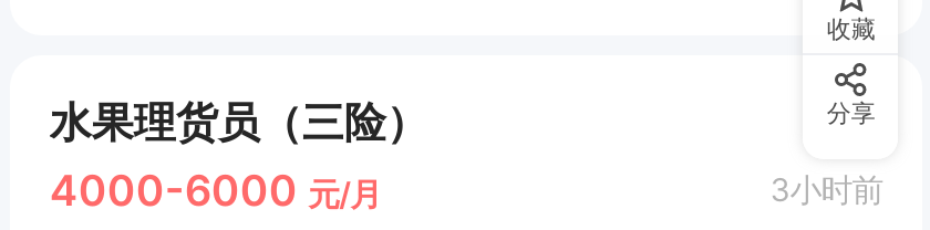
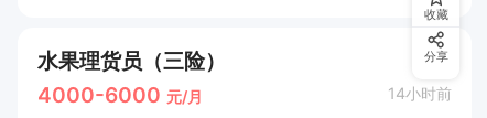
- 3小时前
+ 14小时前
